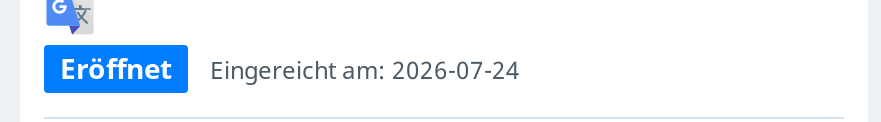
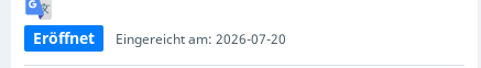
- Eingereicht am: 2026-07-24
+ Eingereicht am: 2026-07-20
